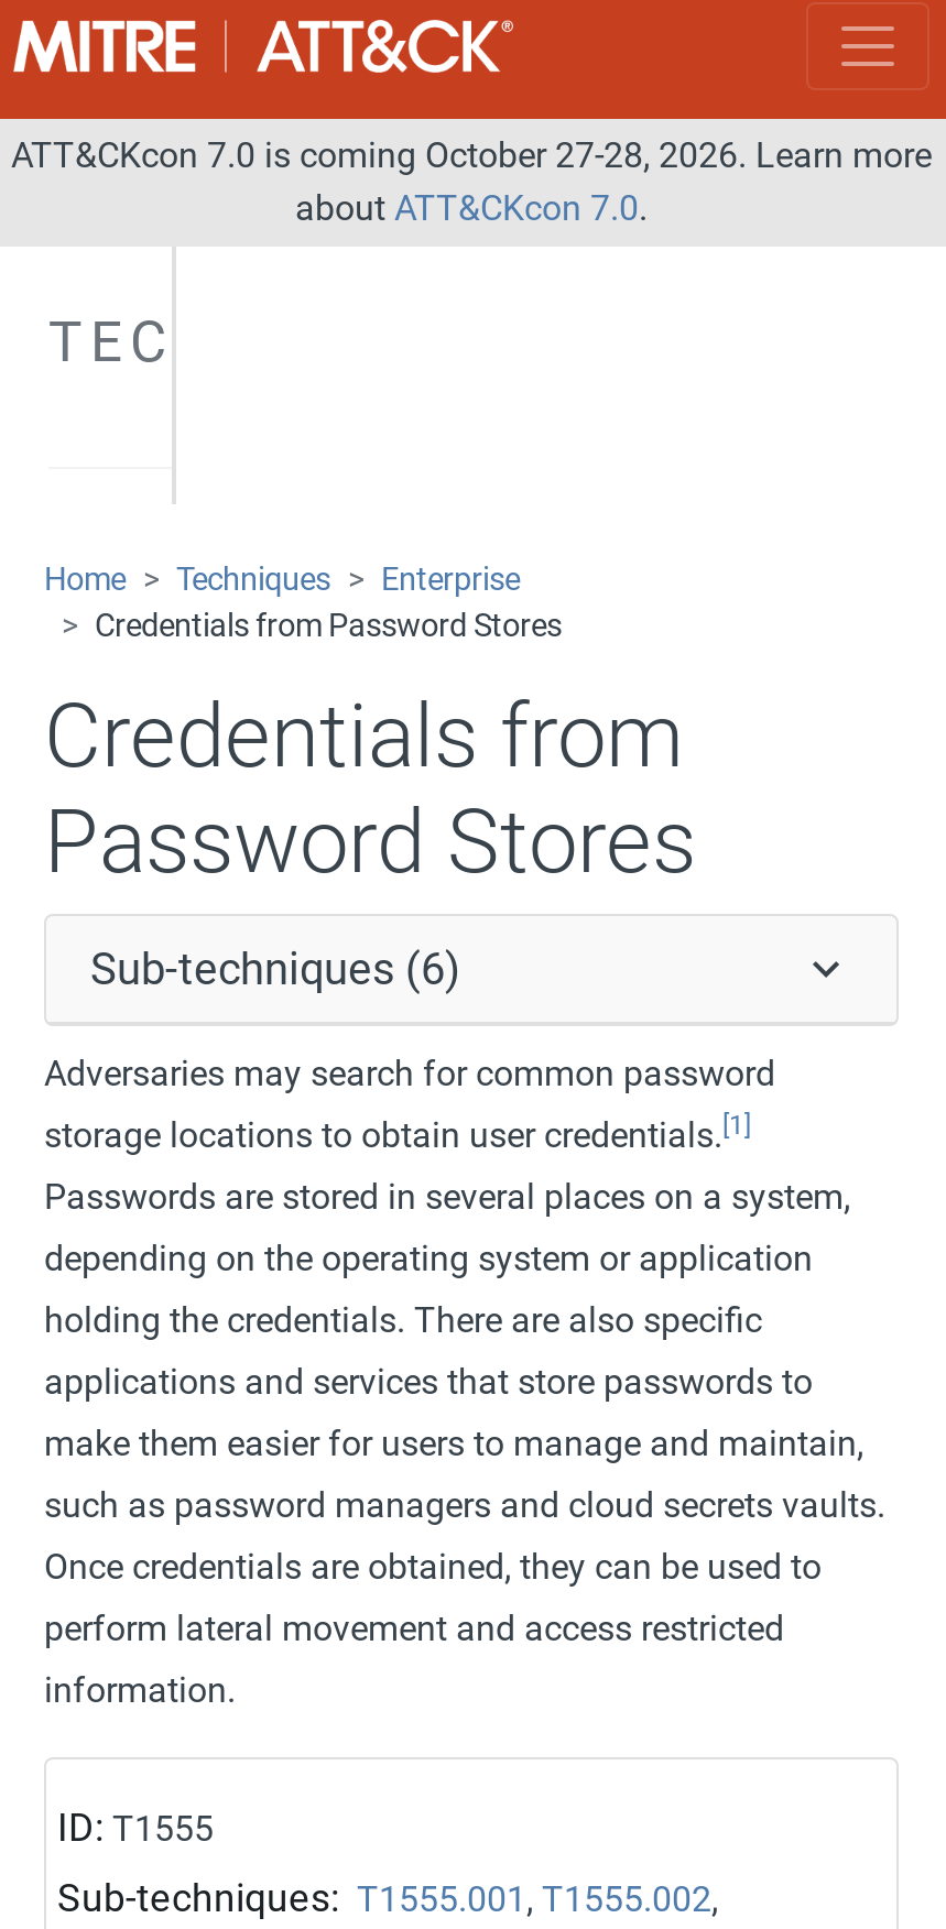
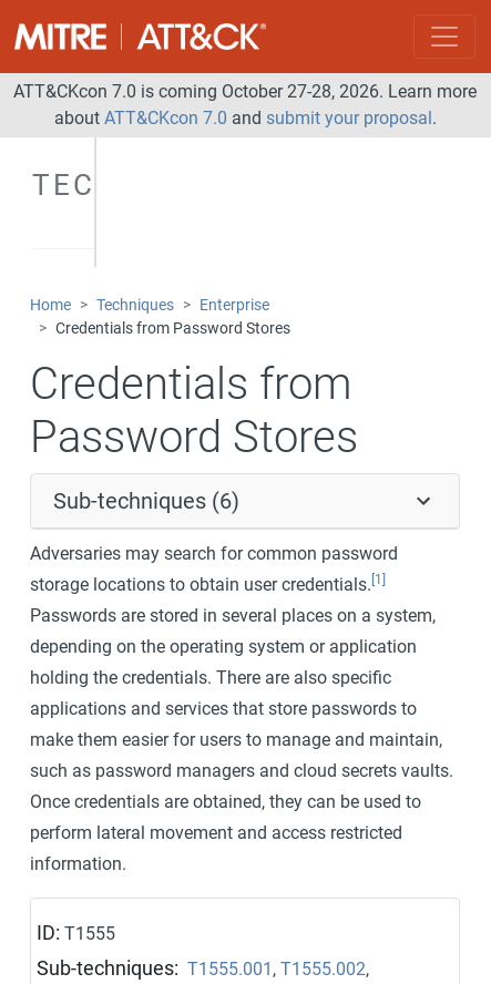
- about ATT&CKcon 7.0.
+ about ATT&CKcon 7.0 and submit your proposal.
